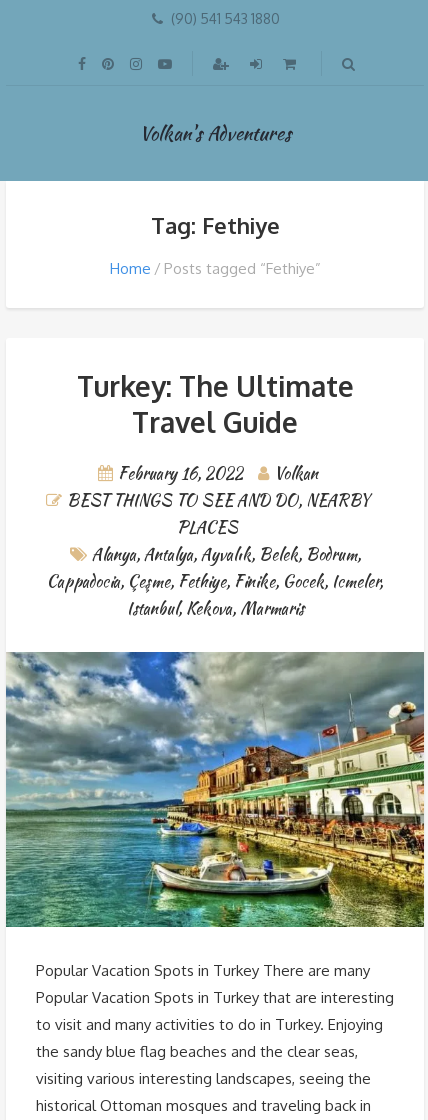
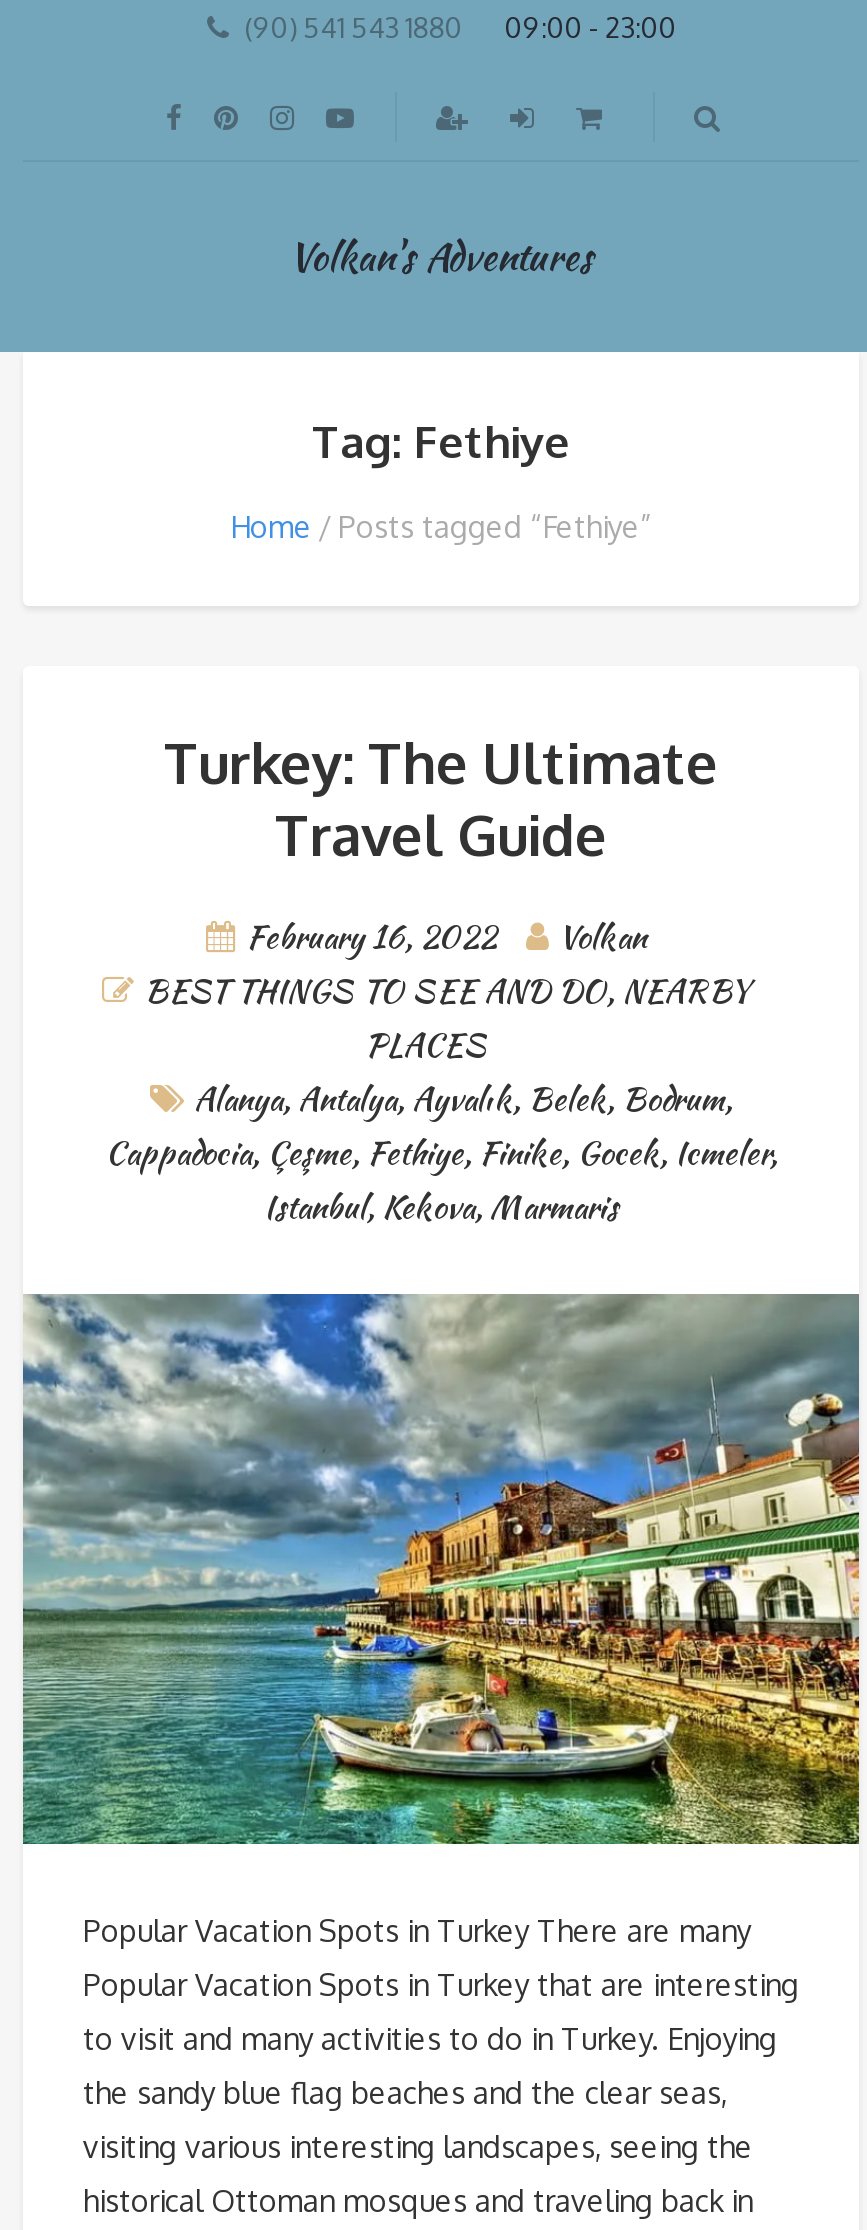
+ 09:00 - 23:00
